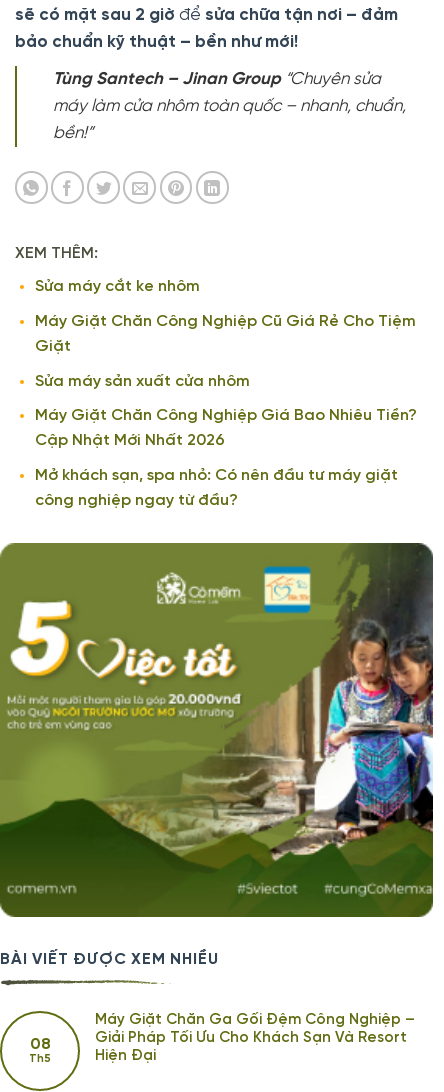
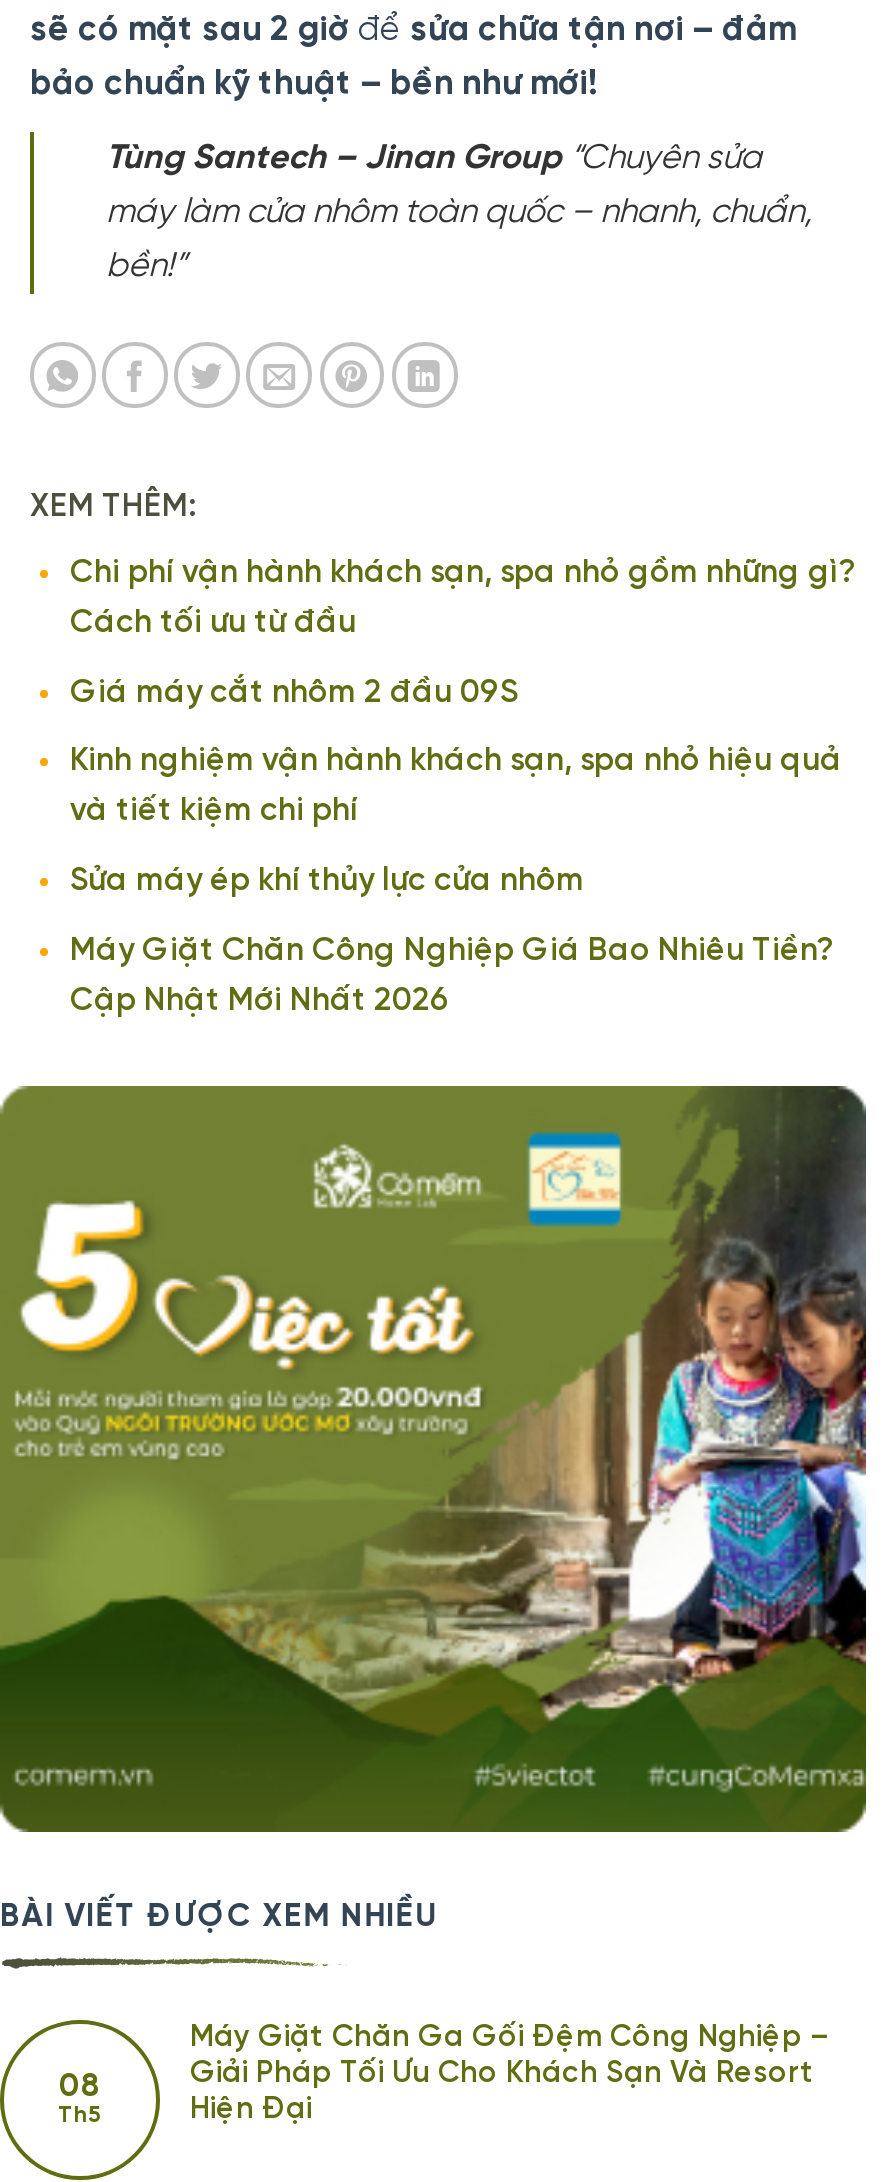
- Sửa máy cắt ke nhôm
- Máy Giặt Chăn Công Nghiệp Cũ Giá Rẻ Cho Tiệm
- Giặt
- Sửa máy sản xuất cửa nhôm
+ Chi phí vận hành khách sạn, spa nhỏ gồm những gì?
+ Cách tối ưu từ đầu
+ Giá máy cắt nhôm 2 đầu 09S
+ Kinh nghiệm vận hành khách sạn, spa nhỏ hiệu quả
+ và tiết kiệm chi phí
+ Sửa máy ép khí thủy lực cửa nhôm

moved down: Máy Giặt Chăn Công Nghiệp Giá Bao Nhiêu Tiền? | Cập Nhật Mới Nhất 2026

- Mở khách sạn, spa nhỏ: Có nên đầu tư máy giặt
- công nghiệp ngay từ đầu?
